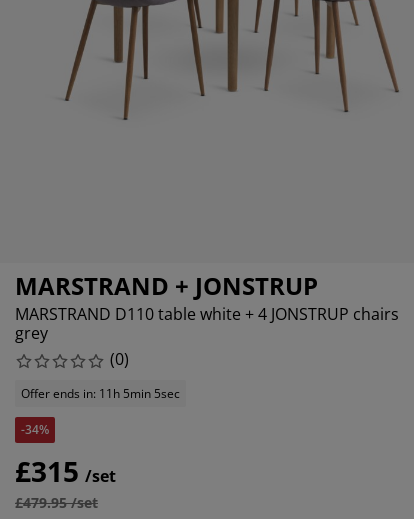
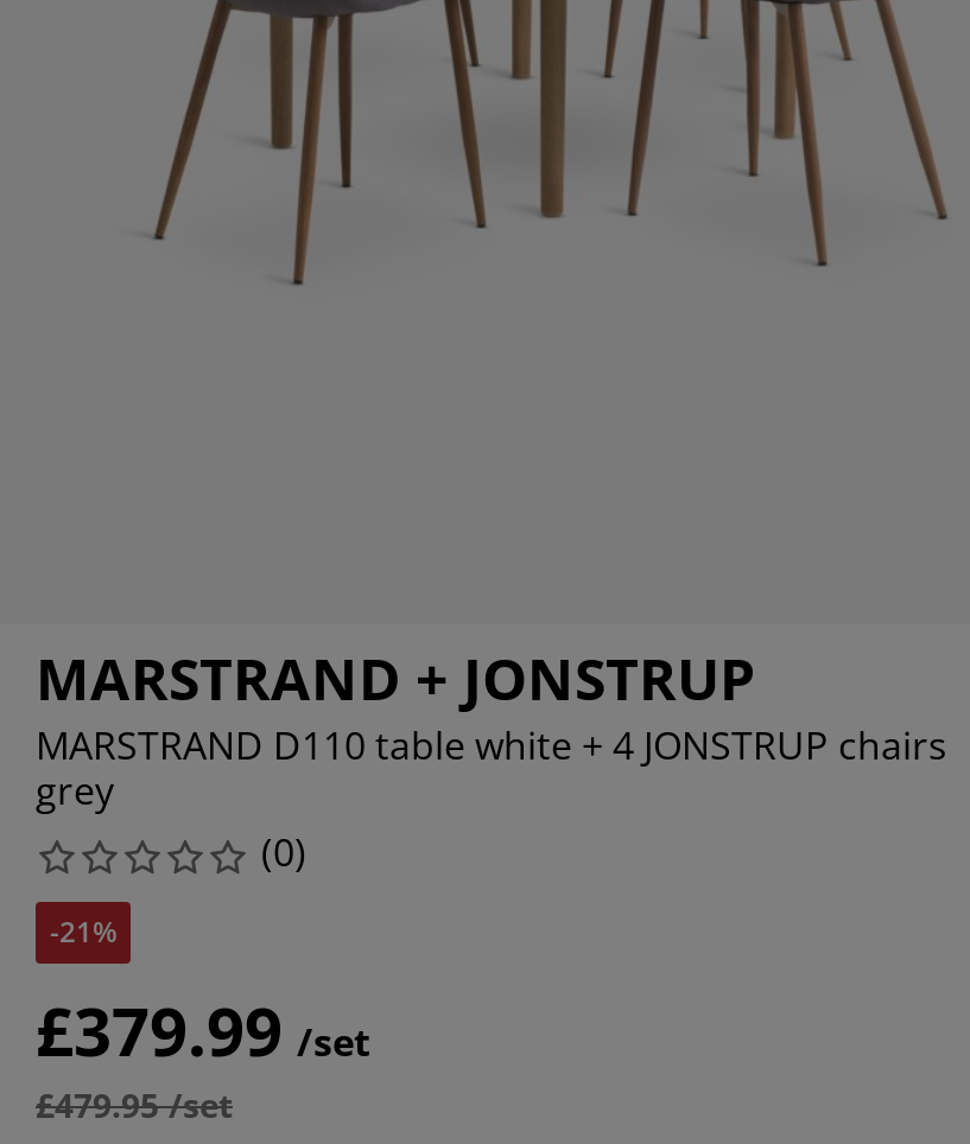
- Offer ends in: 11h 5min 5sec
- -34%
- £315 /set
+ -21%
+ £379.99 /set
